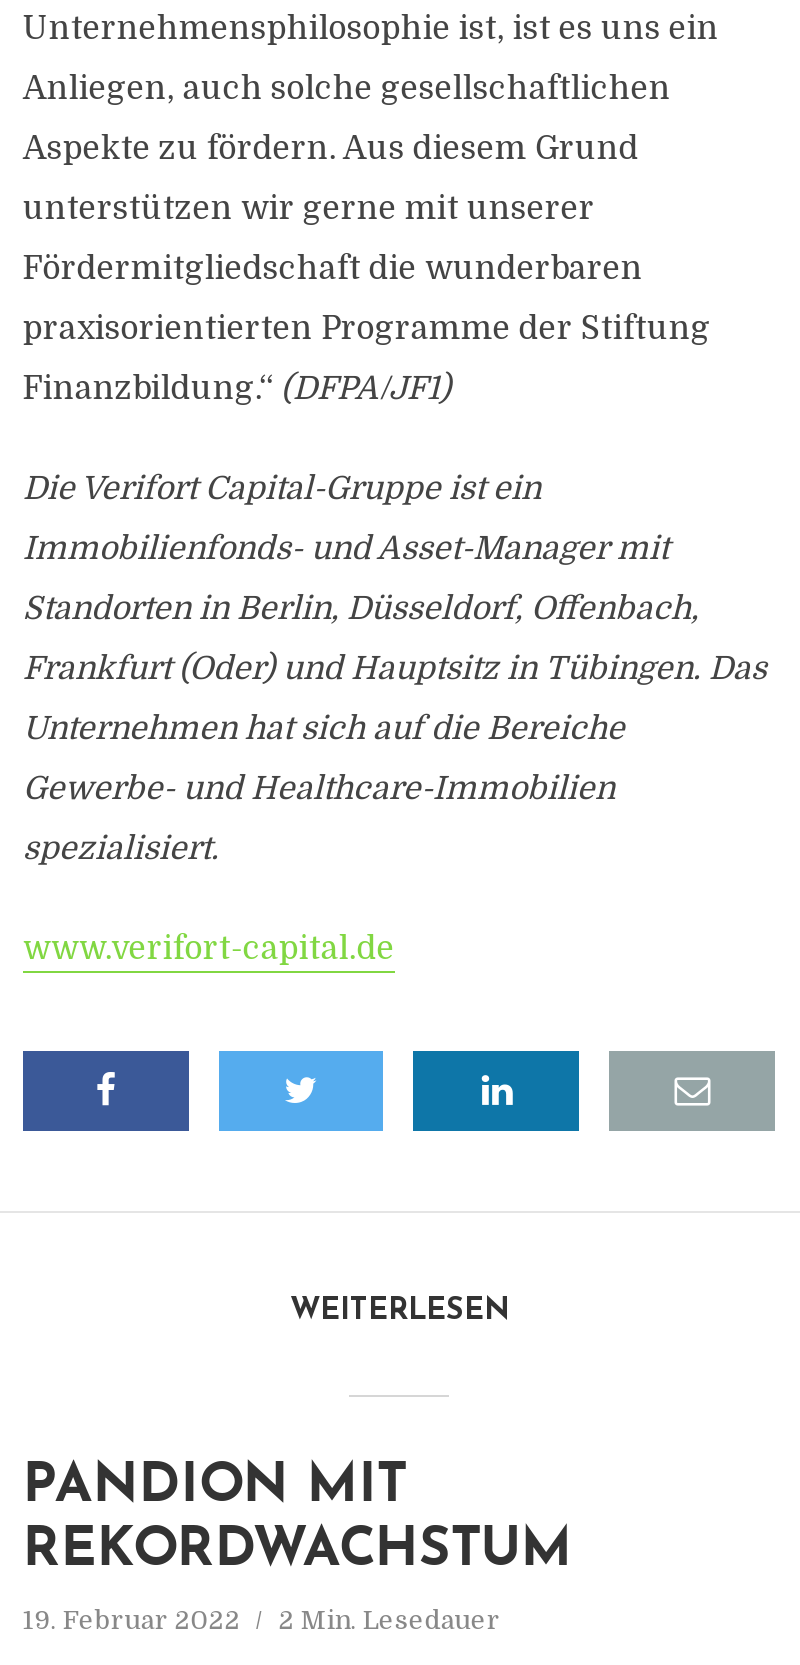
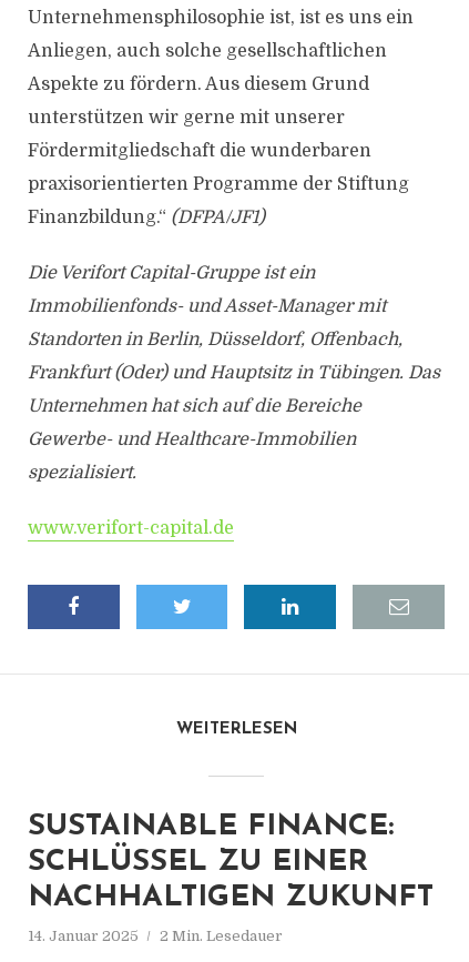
- PANDION MIT
- REKORDWACHSTUM
+ SUSTAINABLE FINANCE:
+ SCHLÜSSEL ZU EINER
+ NACHHALTIGEN ZUKUNFT

- 19. Februar 2022 2 Min. Lesedauer
+ 14. Januar 2025 2 Min. Lesedauer
